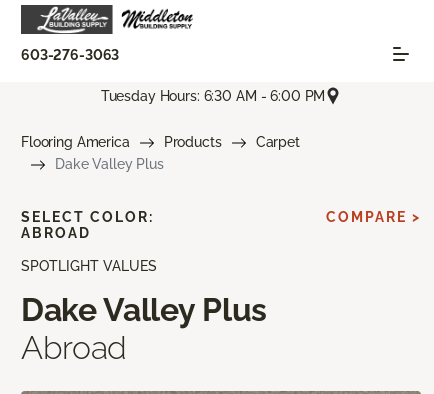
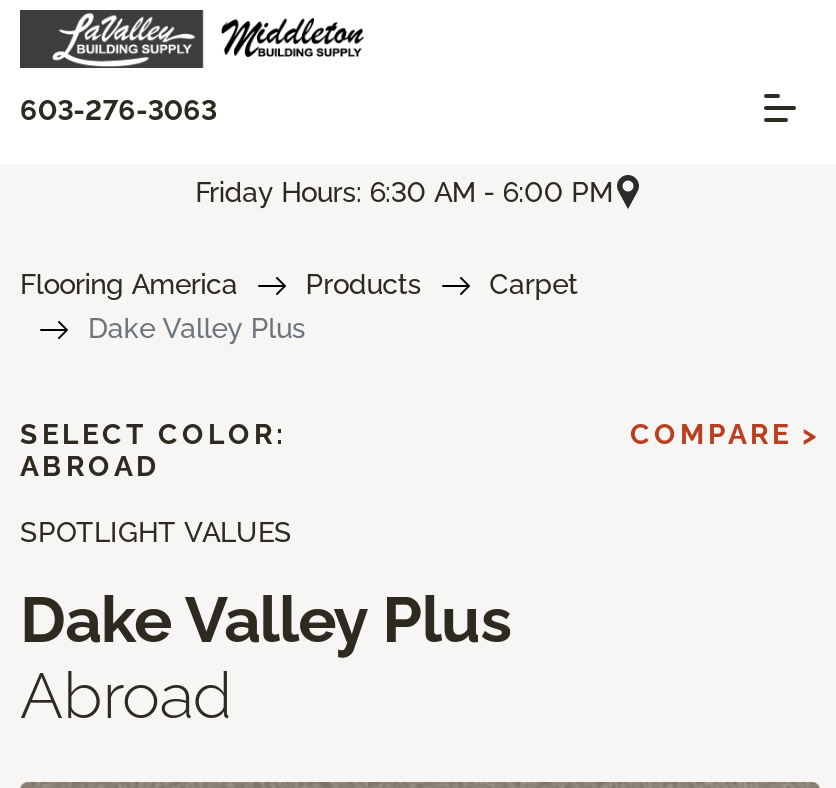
- Tuesday Hours: 6:30 AM - 6:00 PM
+ Friday Hours: 6:30 AM - 6:00 PM
